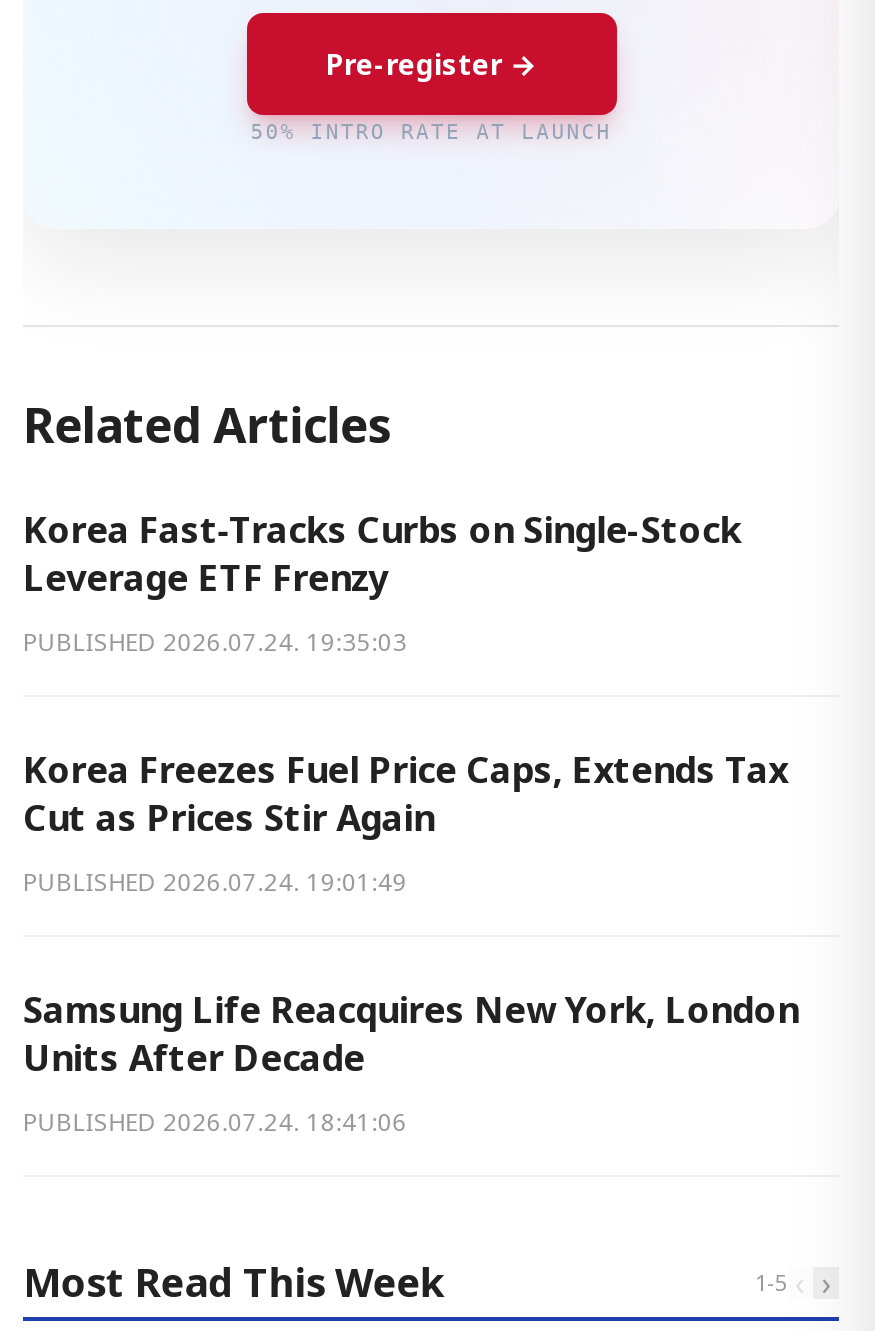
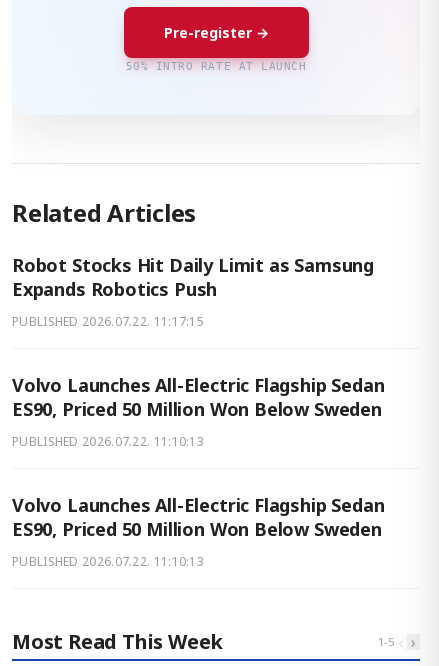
- Korea Fast-Tracks Curbs on Single-Stock
- Leverage ETF Frenzy
+ Robot Stocks Hit Daily Limit as Samsung
+ Expands Robotics Push

- PUBLISHED 2026.07.24. 19:35:03
+ PUBLISHED 2026.07.22. 11:17:15

- Korea Freezes Fuel Price Caps, Extends Tax
- Cut as Prices Stir Again
+ Volvo Launches All-Electric Flagship Sedan
+ ES90, Priced 50 Million Won Below Sweden

- PUBLISHED 2026.07.24. 19:01:49
+ PUBLISHED 2026.07.22. 11:10:13

- Samsung Life Reacquires New York, London
- Units After Decade
+ Volvo Launches All-Electric Flagship Sedan
+ ES90, Priced 50 Million Won Below Sweden

- PUBLISHED 2026.07.24. 18:41:06
+ PUBLISHED 2026.07.22. 11:10:13
